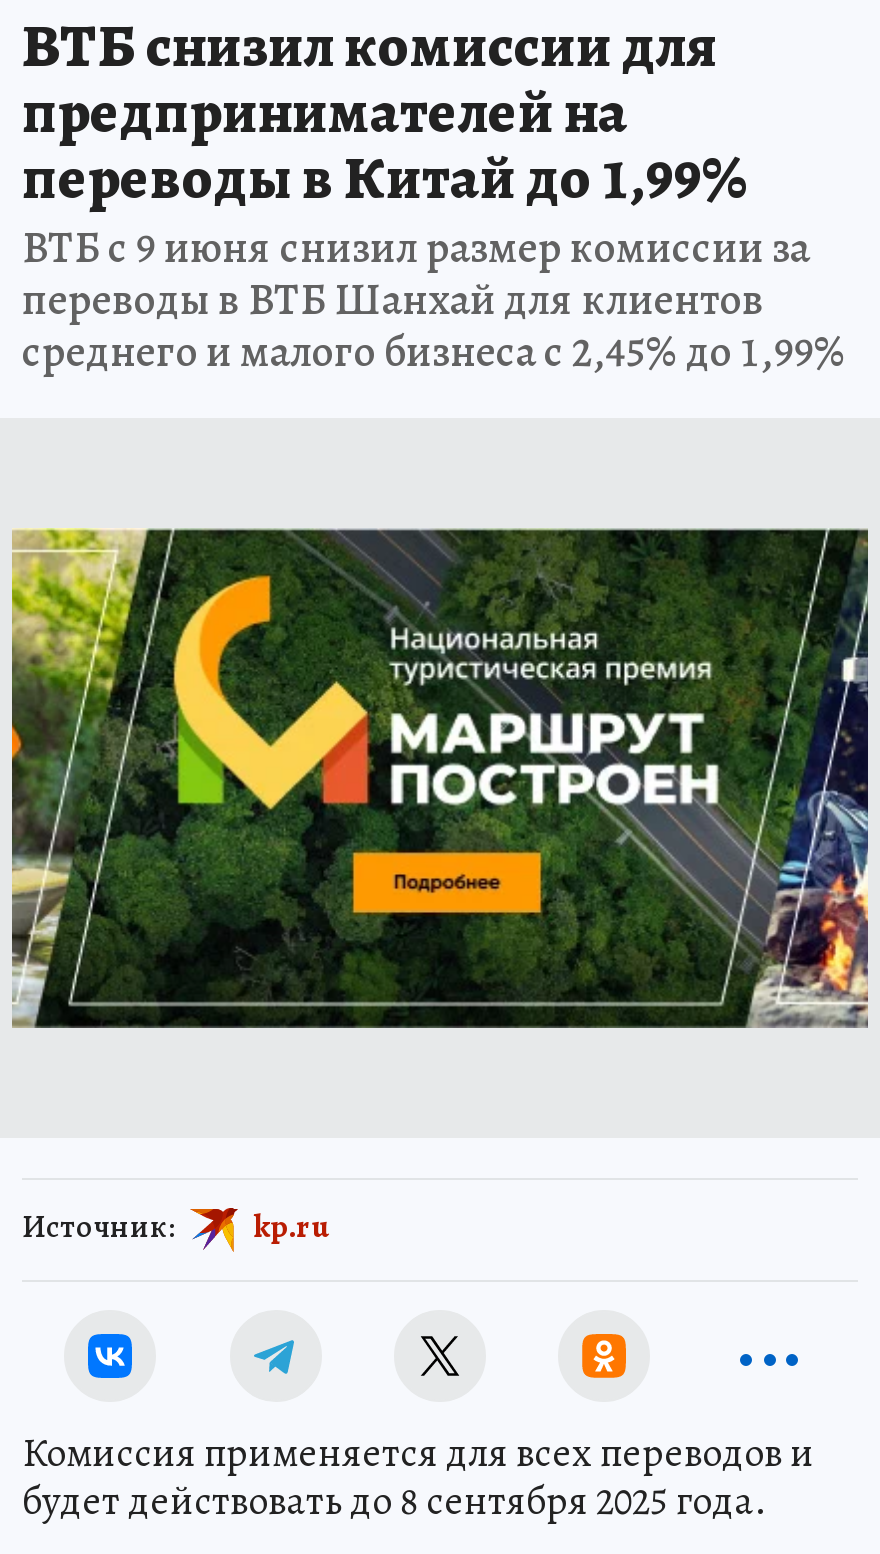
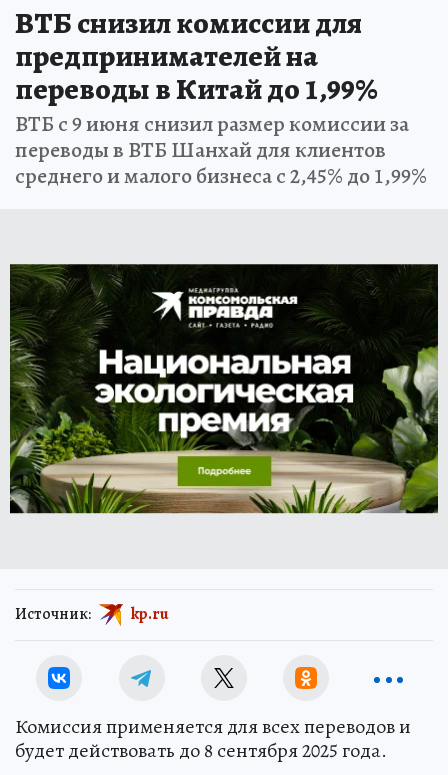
- [image]
+ [image]
